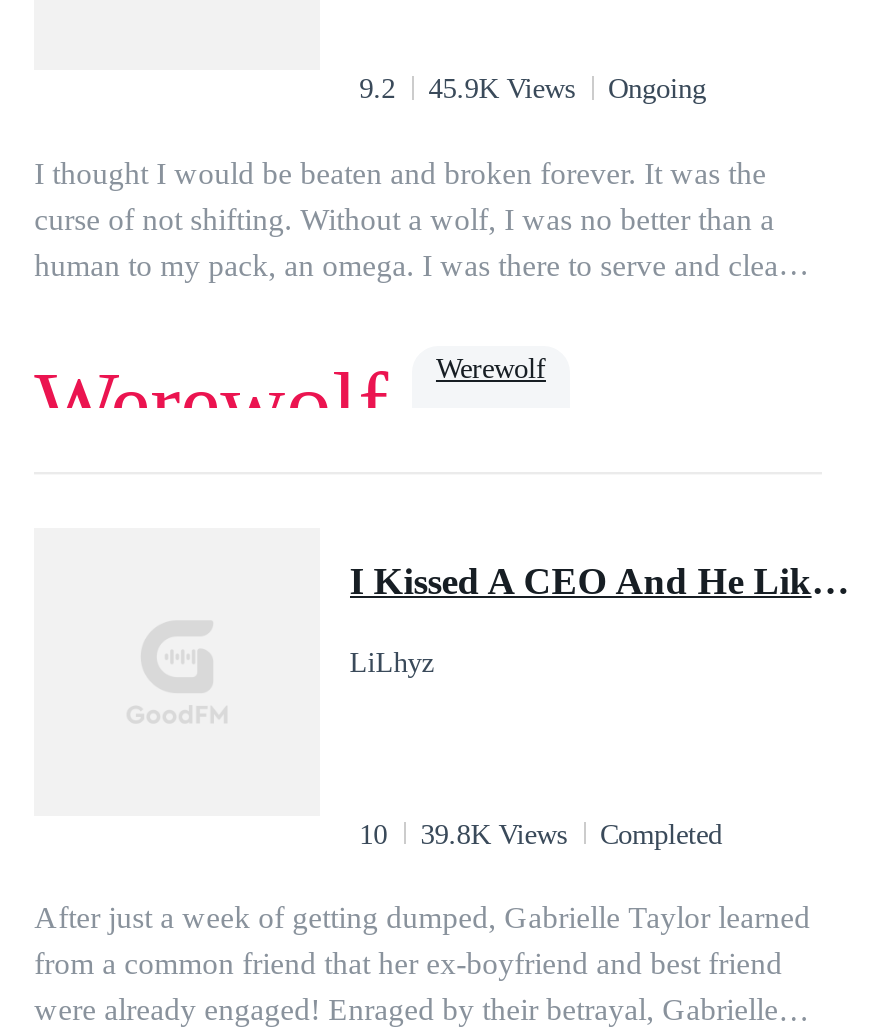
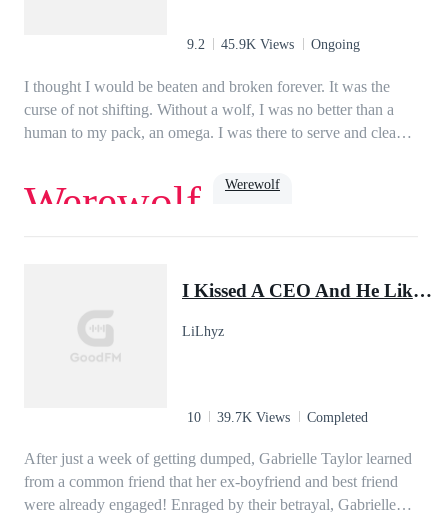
- 10 39.8K Views Completed
+ 10 39.7K Views Completed
